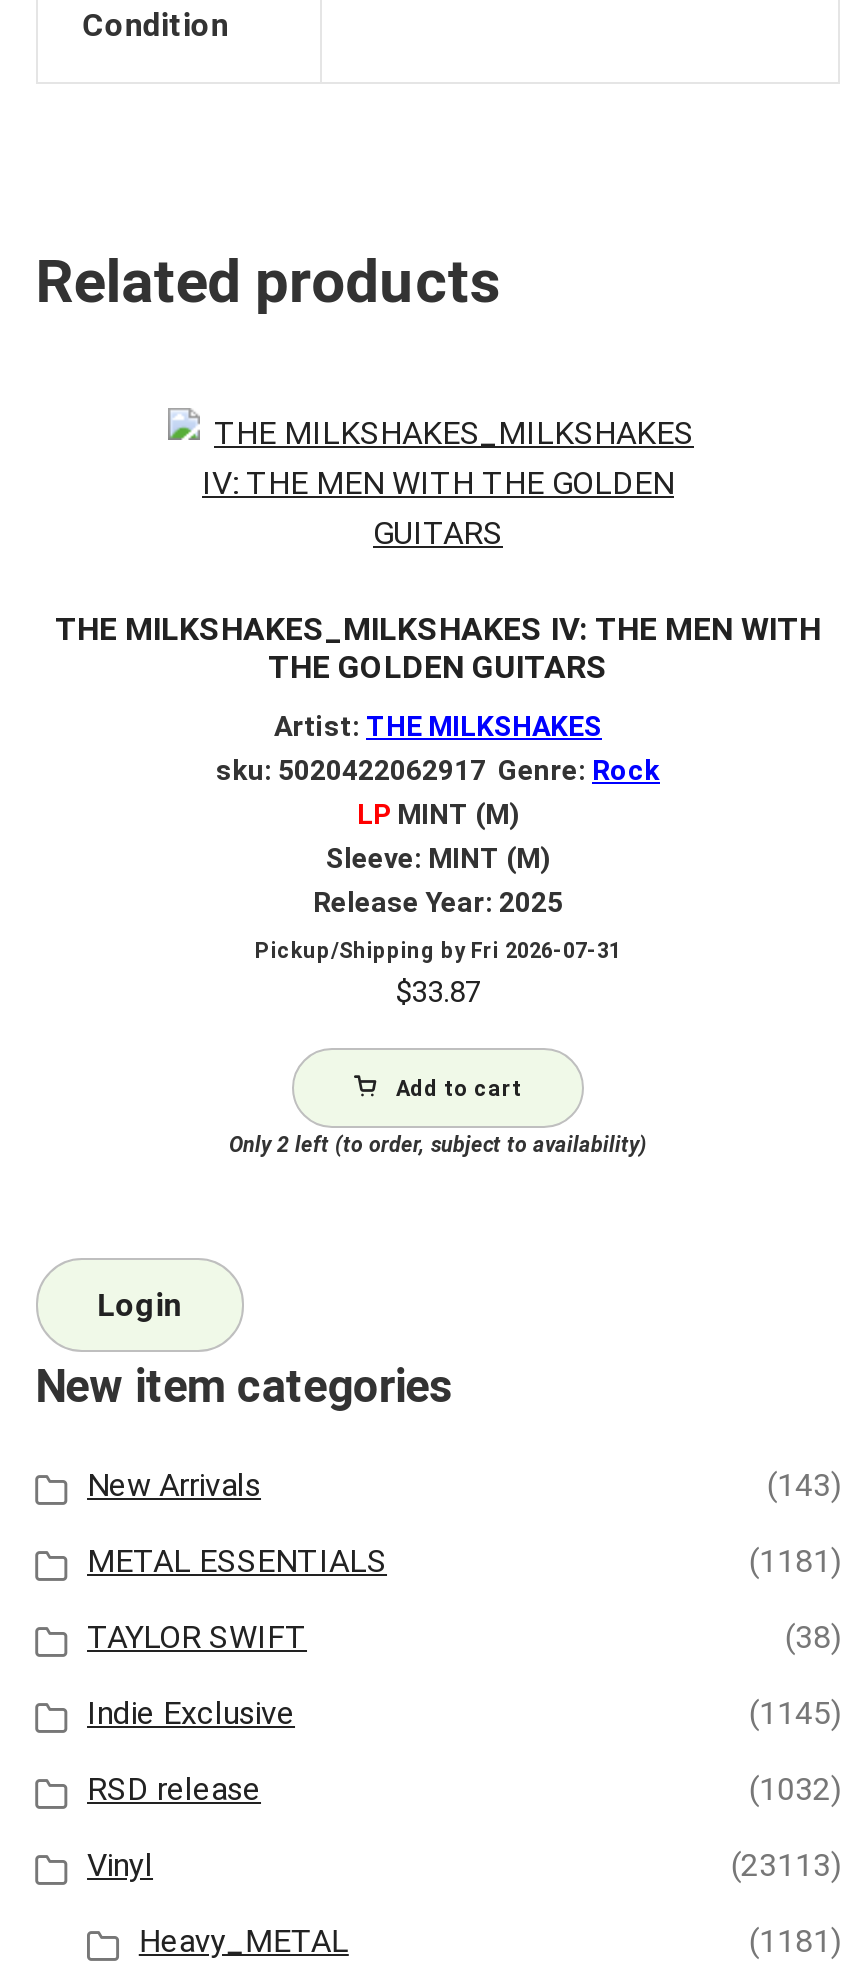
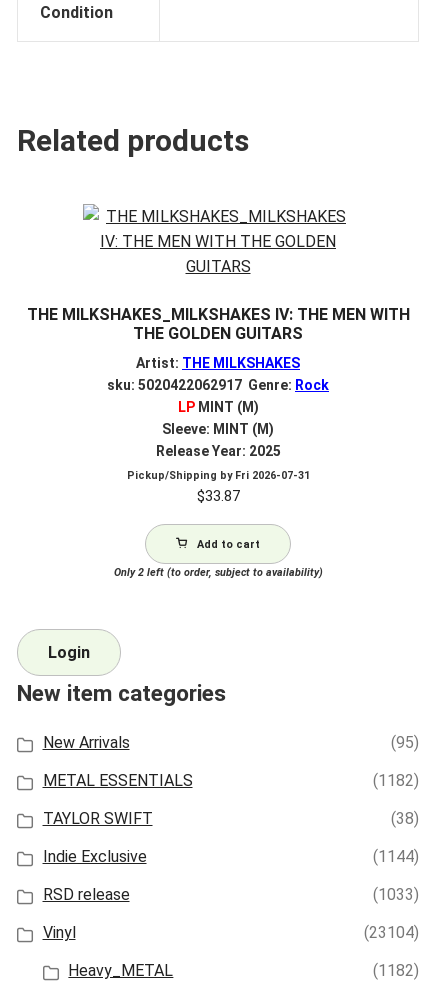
- (143)
+ (95)

- (1181)
+ (1182)

- (1145)
+ (1144)

- (1032)
+ (1033)

- (23113)
+ (23104)

- (1181)
+ (1182)
